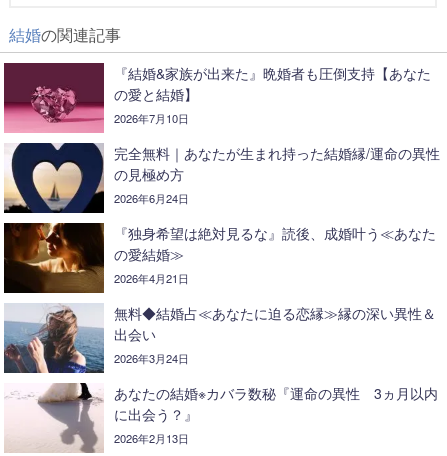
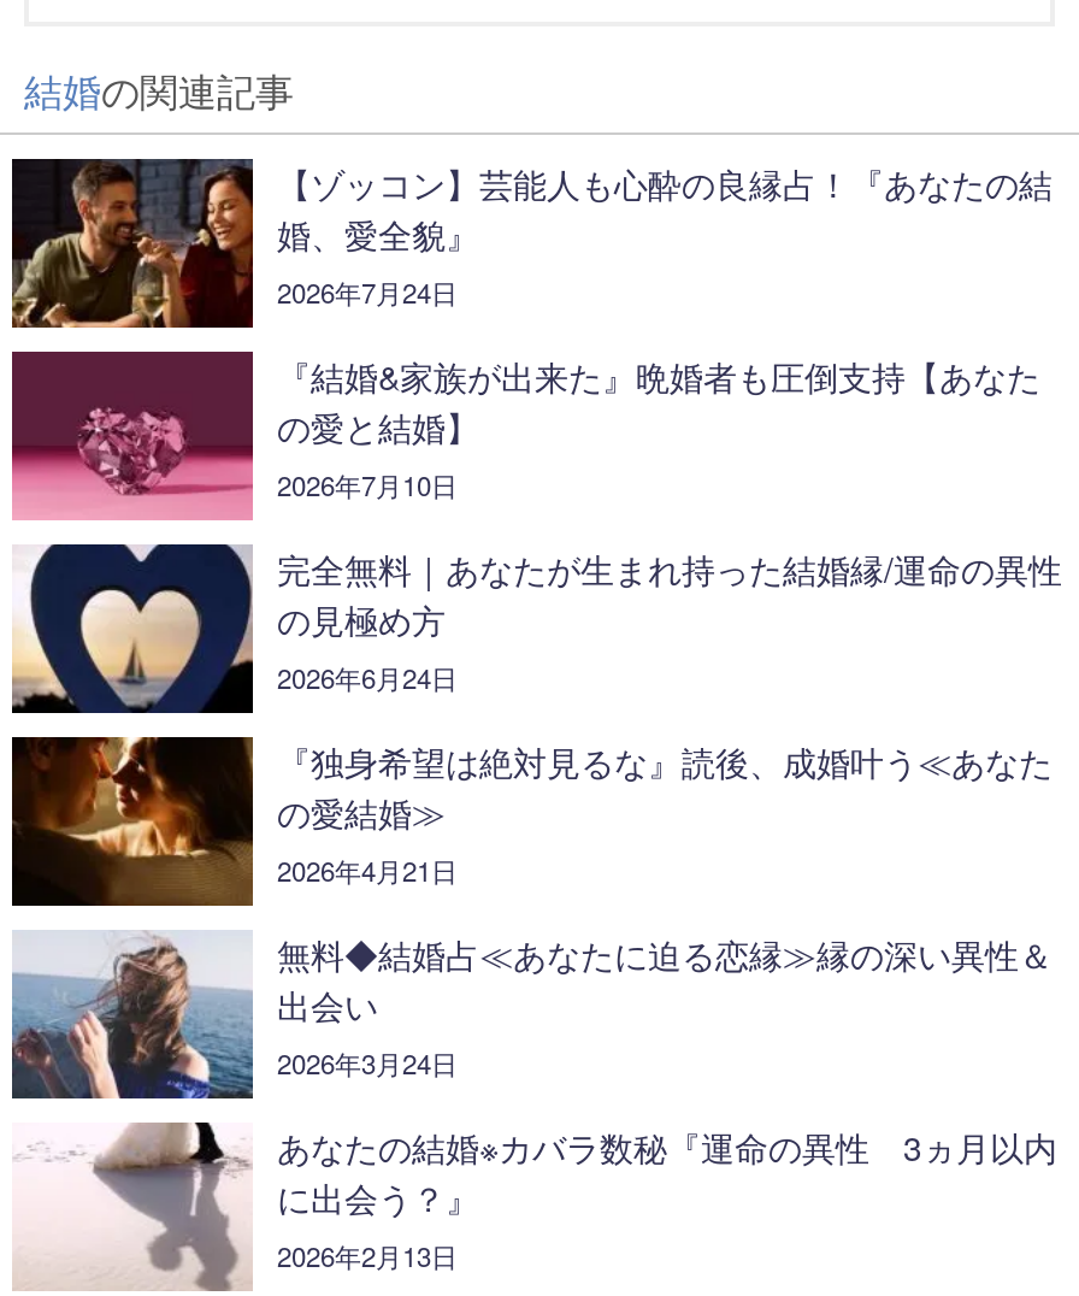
+ [image]
+ 【ゾッコン】芸能人も心酔の良縁占！『あなたの結
+ 婚、愛全貌』
+ 2026年7月24日
